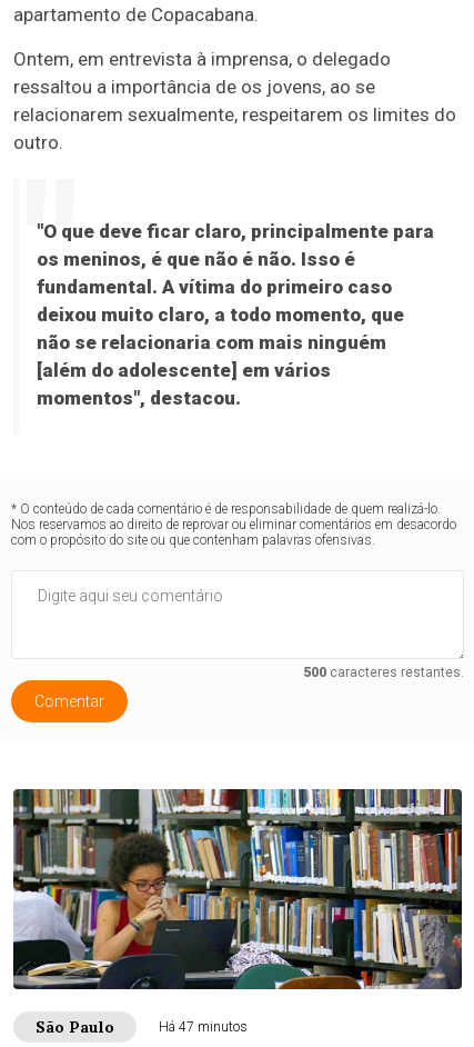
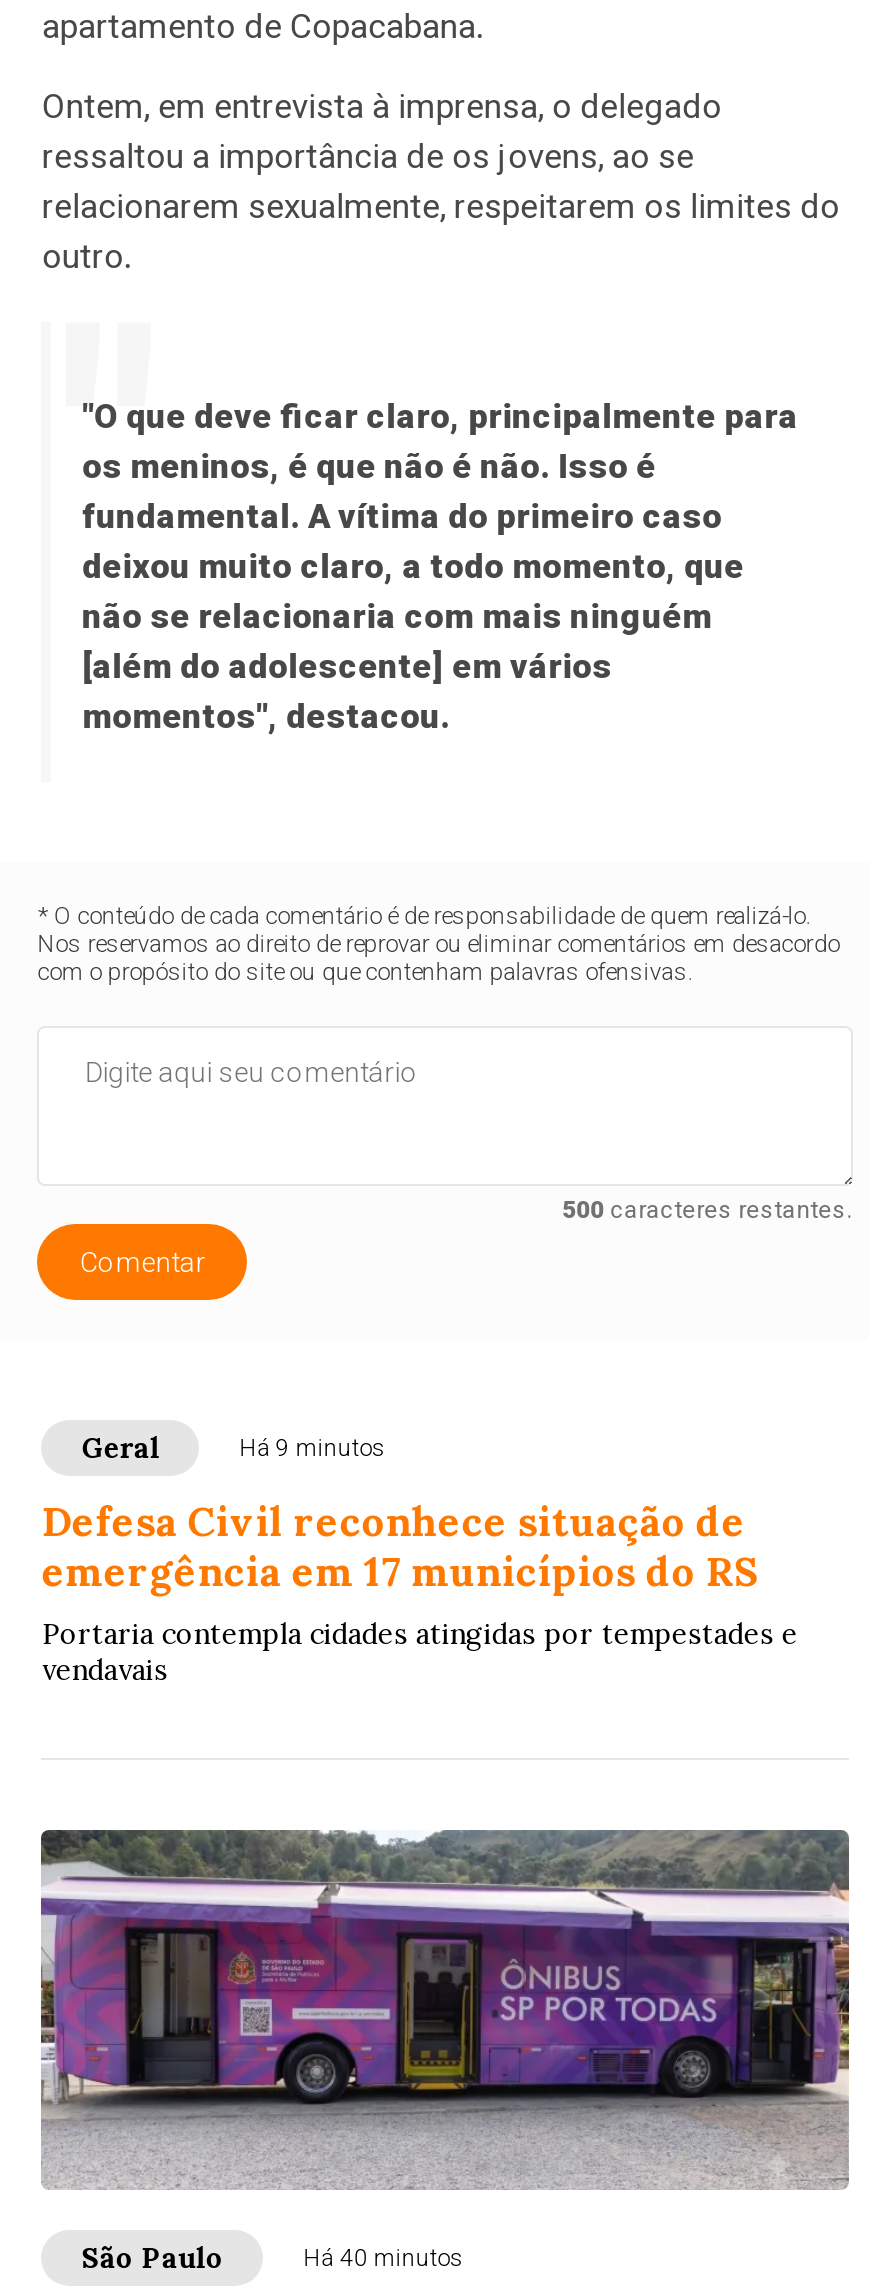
+ Geral
+ Há 9 minutos
+ Defesa Civil reconhece situação de
+ emergência em 17 municípios do RS
+ Portaria contempla cidades atingidas por tempestades e
+ vendavais

- [image]
- Há 47 minutos
+ [image]
+ Há 40 minutos
